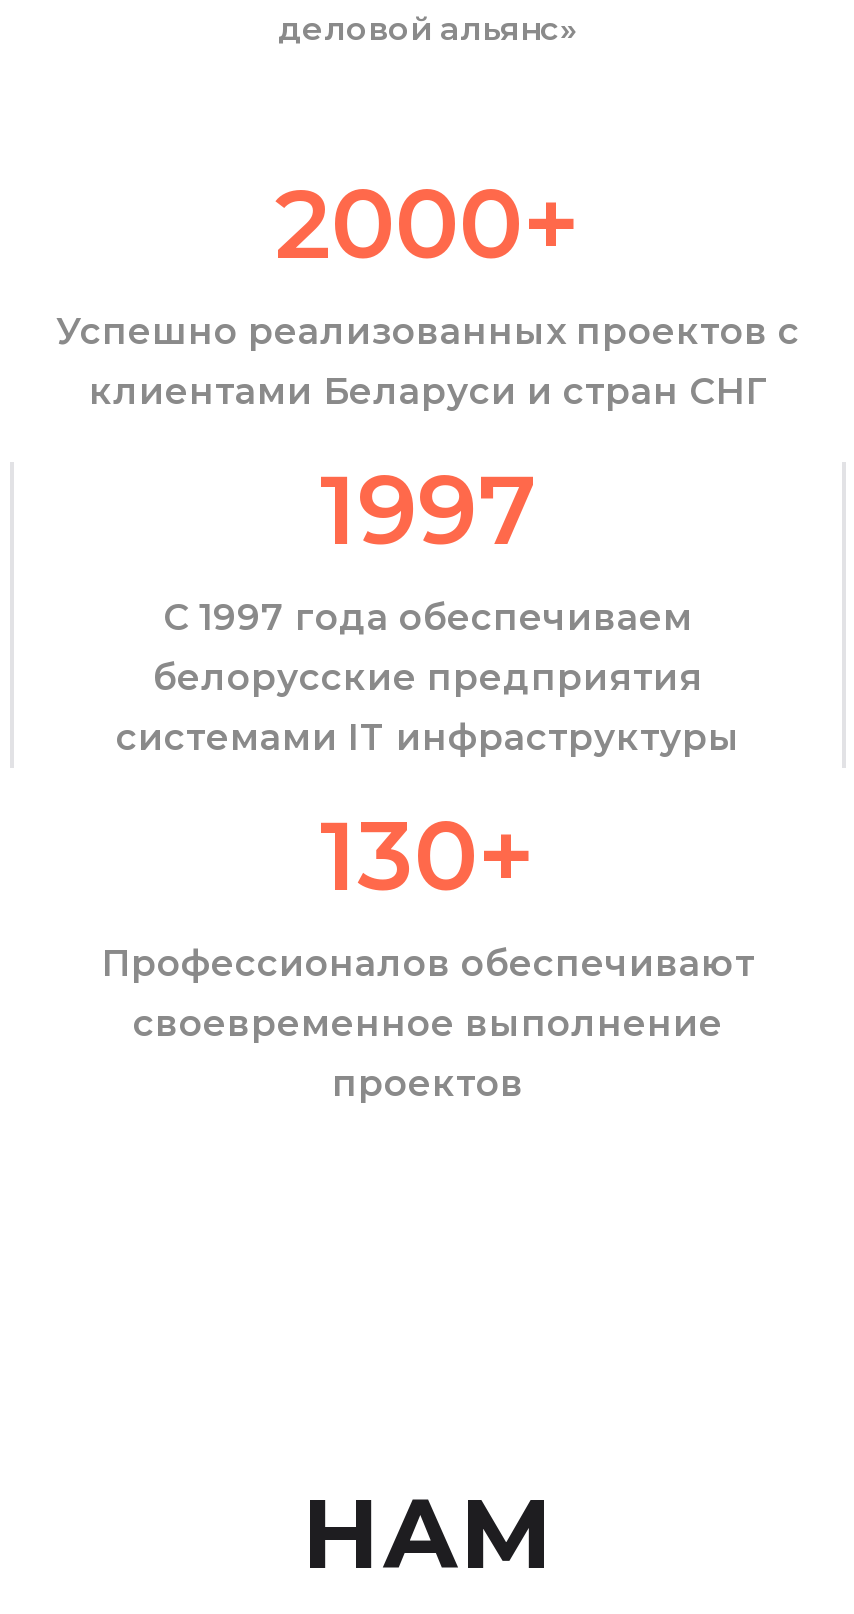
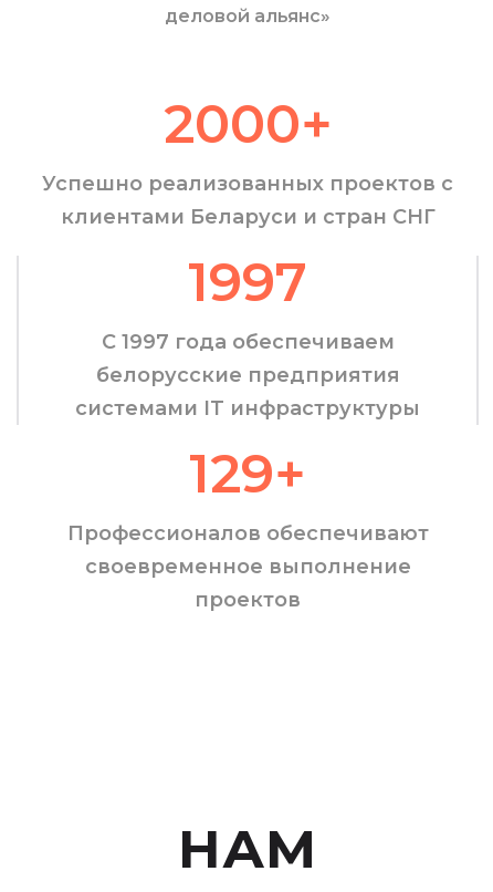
- 130+
+ 129+
